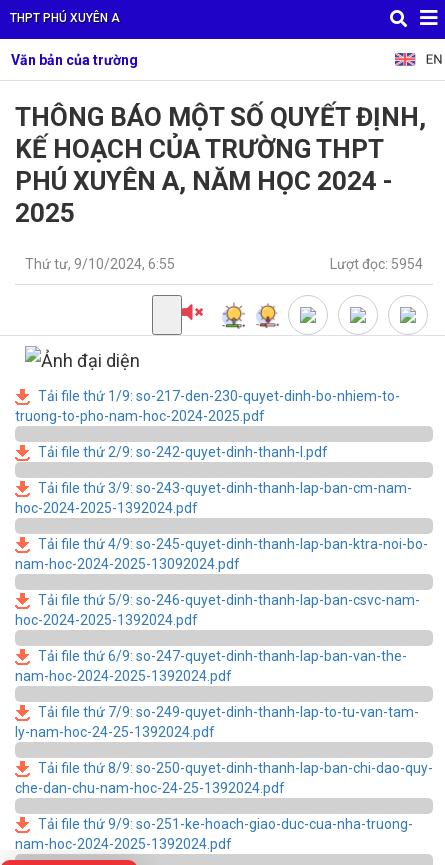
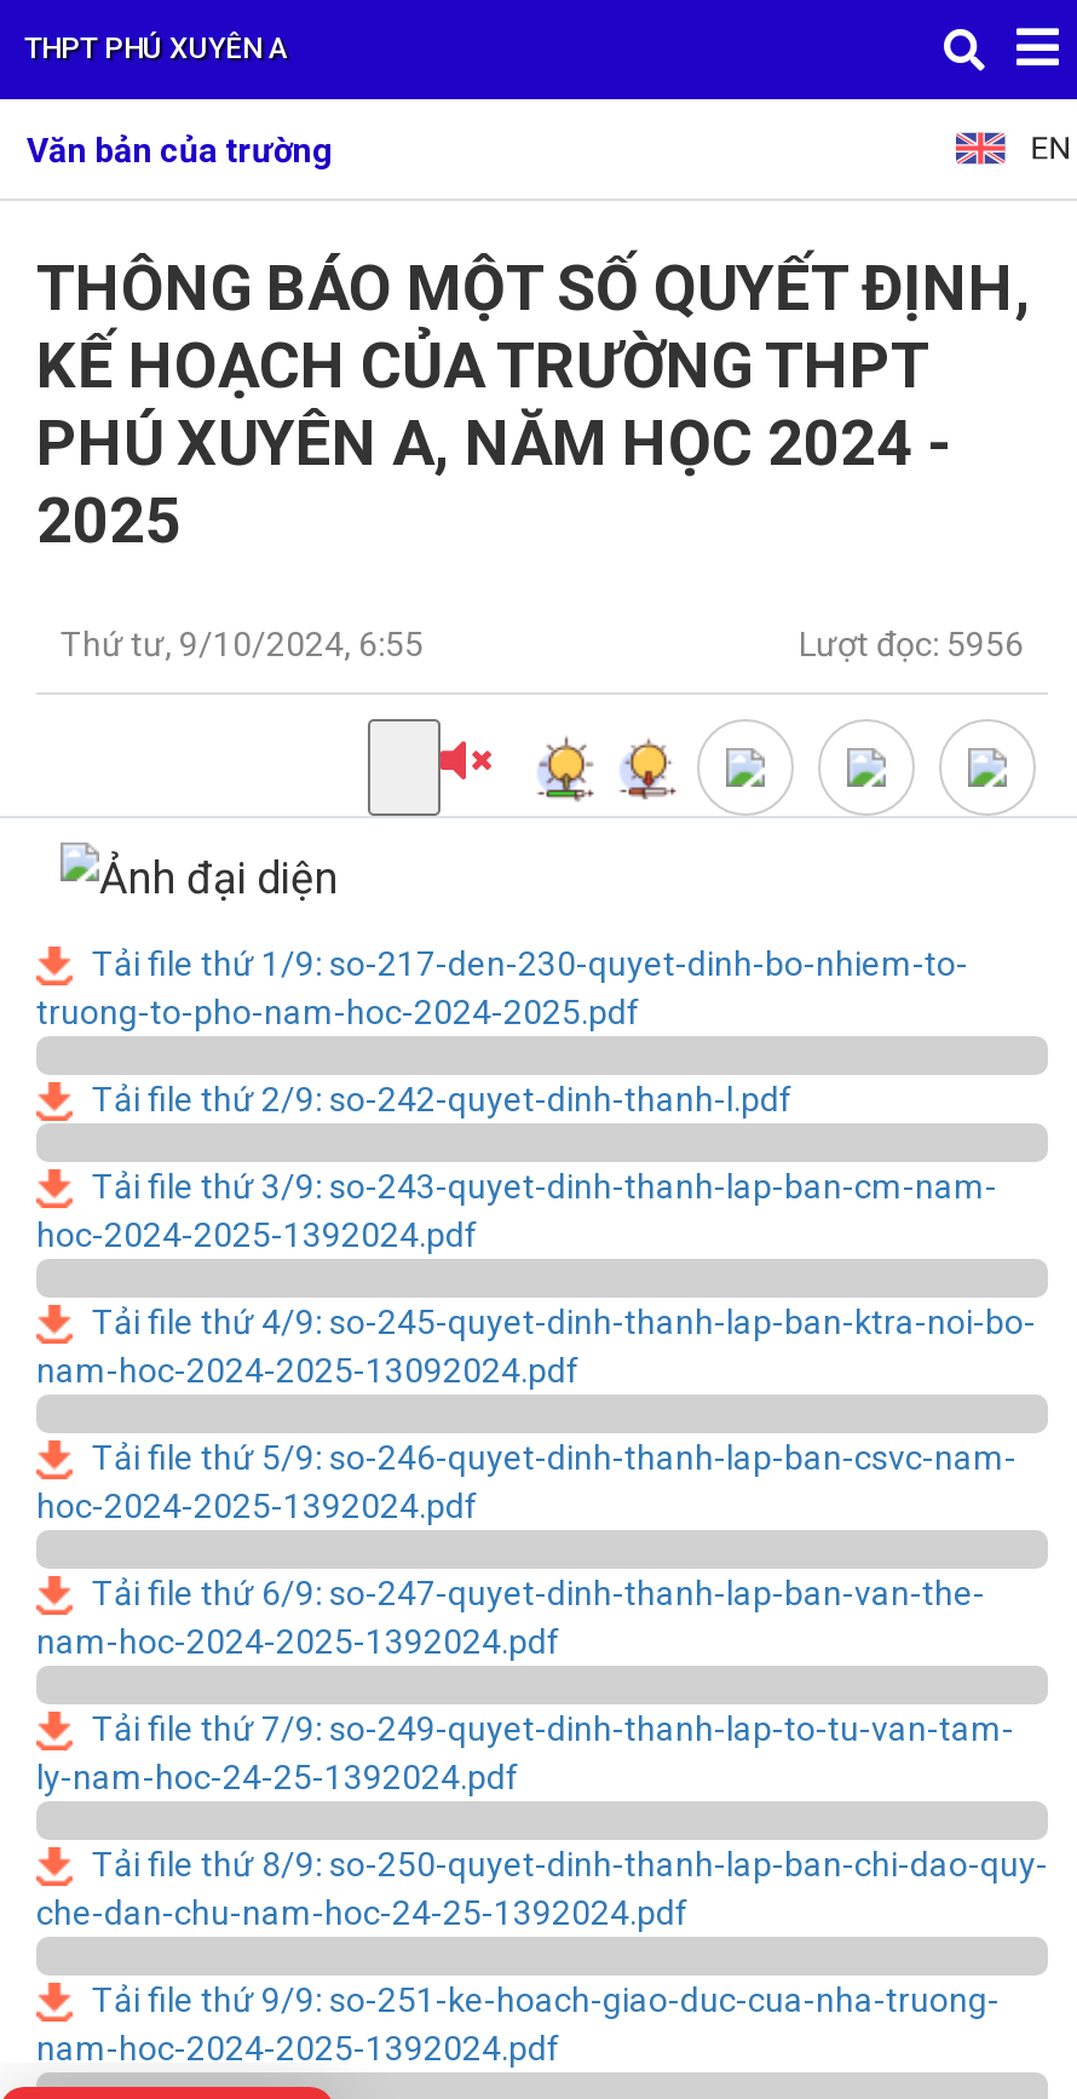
- Lượt đọc: 5954
+ Lượt đọc: 5956
